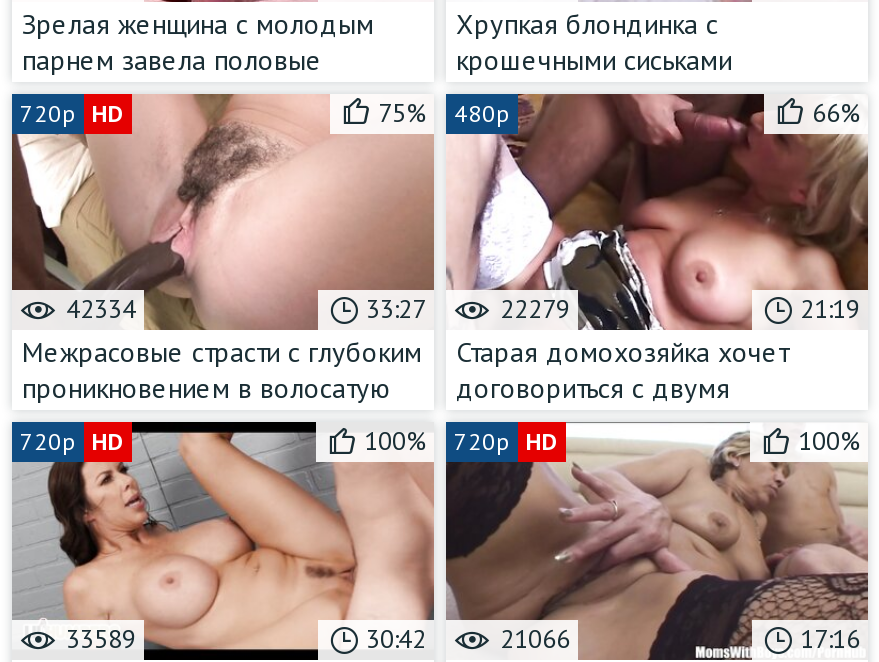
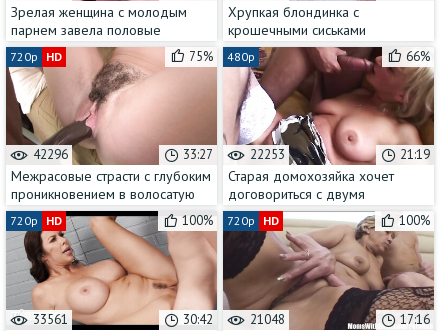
- 42334
+ 42296

- 33:27 22279
+ 33:27 22253

- 33589
+ 33561

- 30:42 21066
+ 30:42 21048
